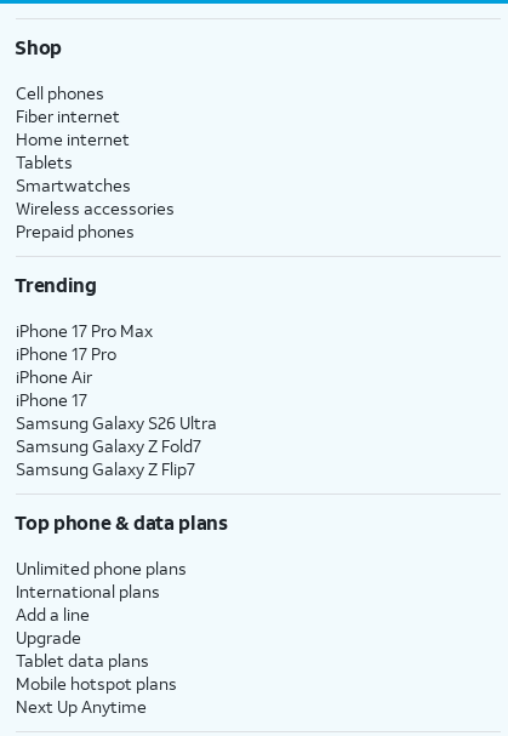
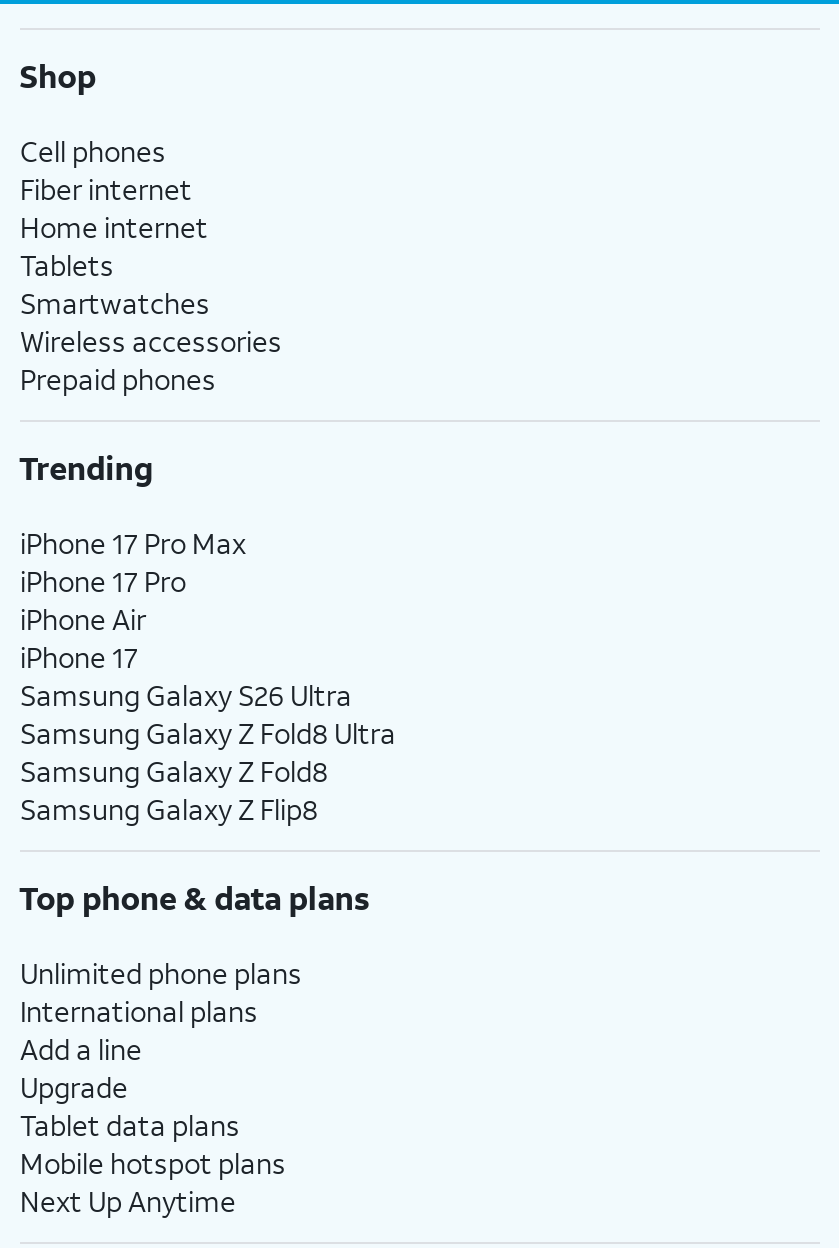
- Samsung Galaxy Z Fold7
- Samsung Galaxy Z Flip7
+ Samsung Galaxy Z Fold8 Ultra
+ Samsung Galaxy Z Fold8
+ Samsung Galaxy Z Flip8
